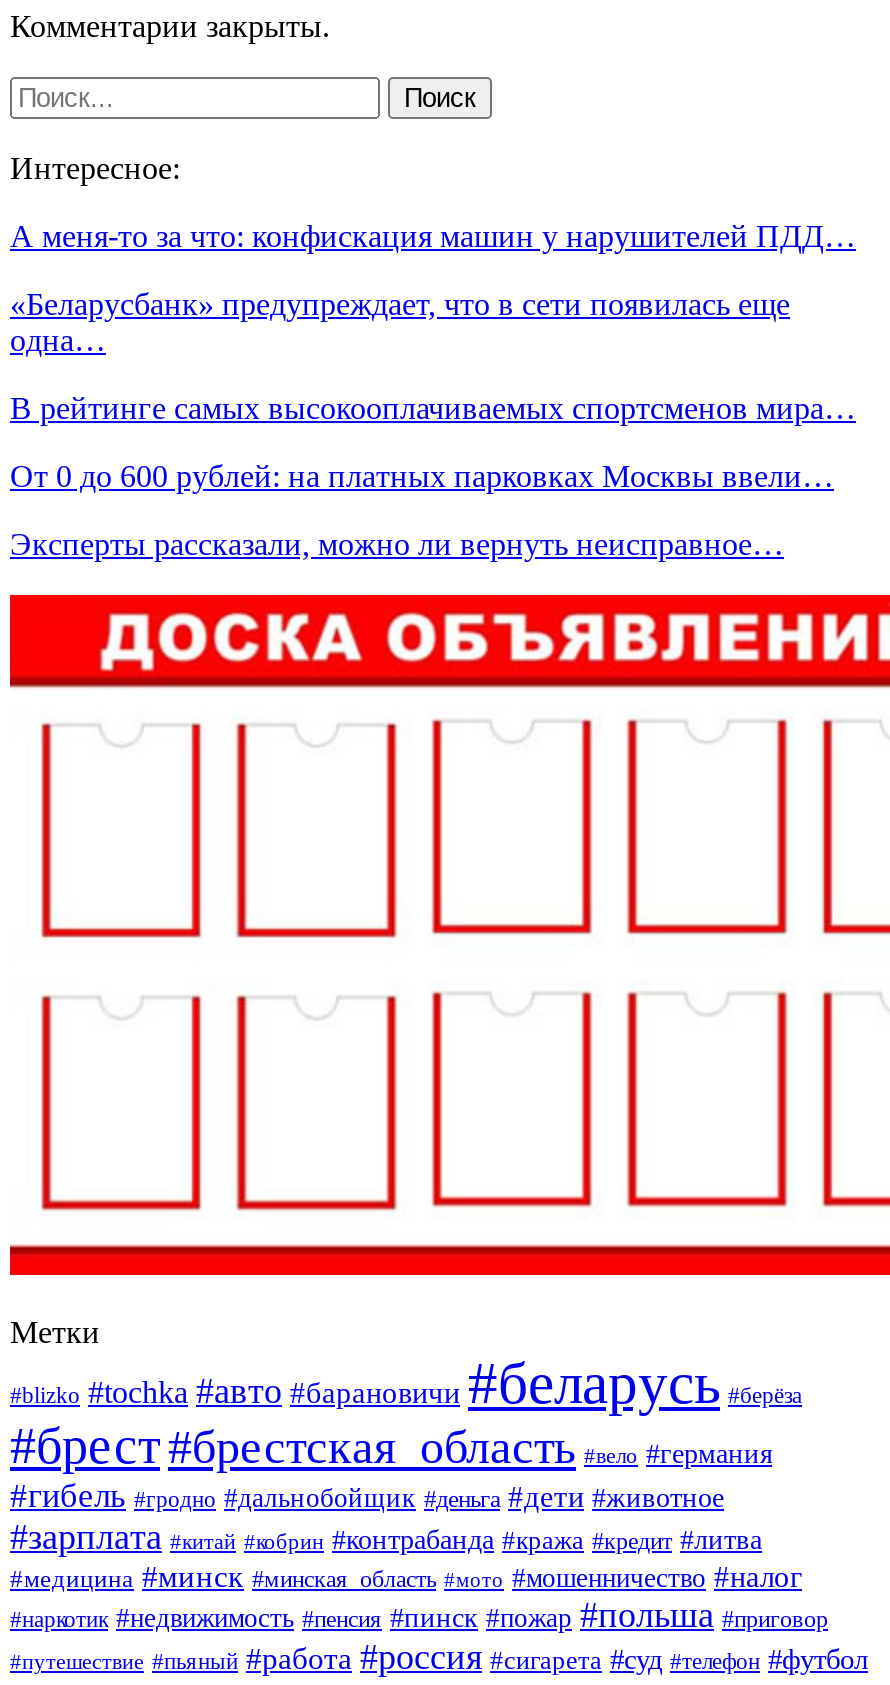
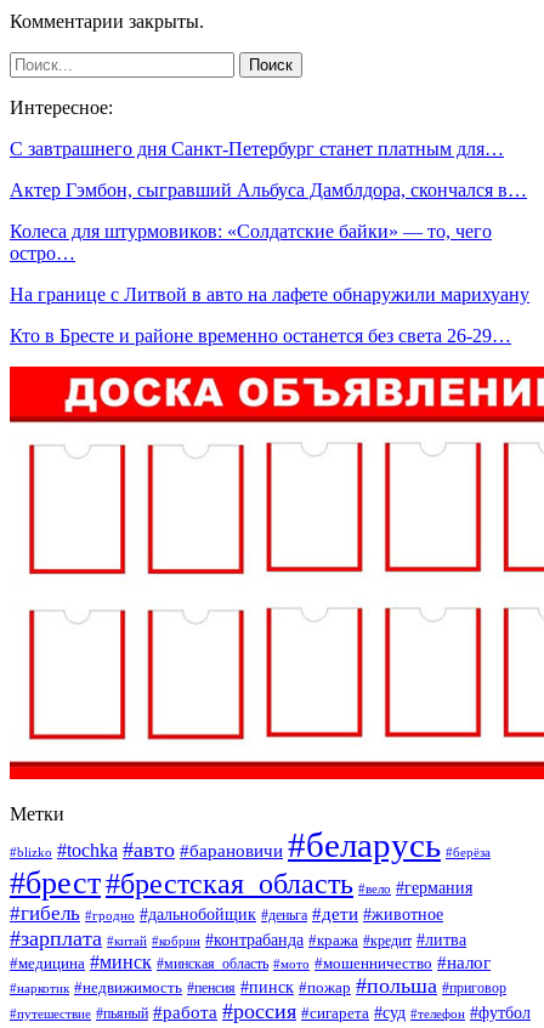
- А меня-то за что: конфискация машин у нарушителей ПДД…
+ С завтрашнего дня Санкт-Петербург станет платным для…

- «Беларусбанк» предупреждает, что в сети появилась еще
- одна…
+ Актер Гэмбон, сыгравший Альбуса Дамблдора, скончался в…

- В рейтинге самых высокооплачиваемых спортсменов мира…
+ Колеса для штурмовиков: «Солдатские байки» — то, чего
+ остро…

- От 0 до 600 рублей: на платных парковках Москвы ввели…
+ На границе с Литвой в авто на лафете обнаружили марихуану

- Эксперты рассказали, можно ли вернуть неисправное…
+ Кто в Бресте и районе временно останется без света 26-29…
